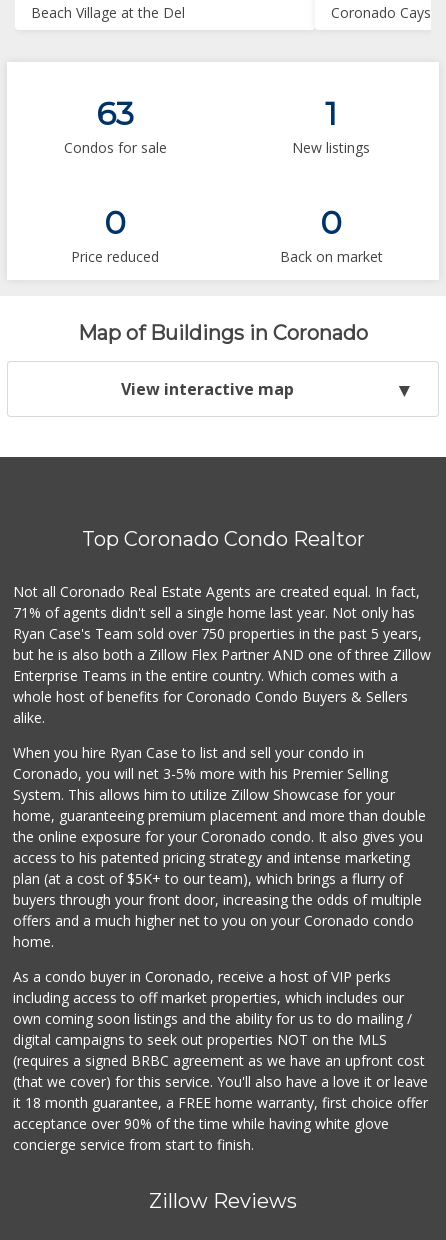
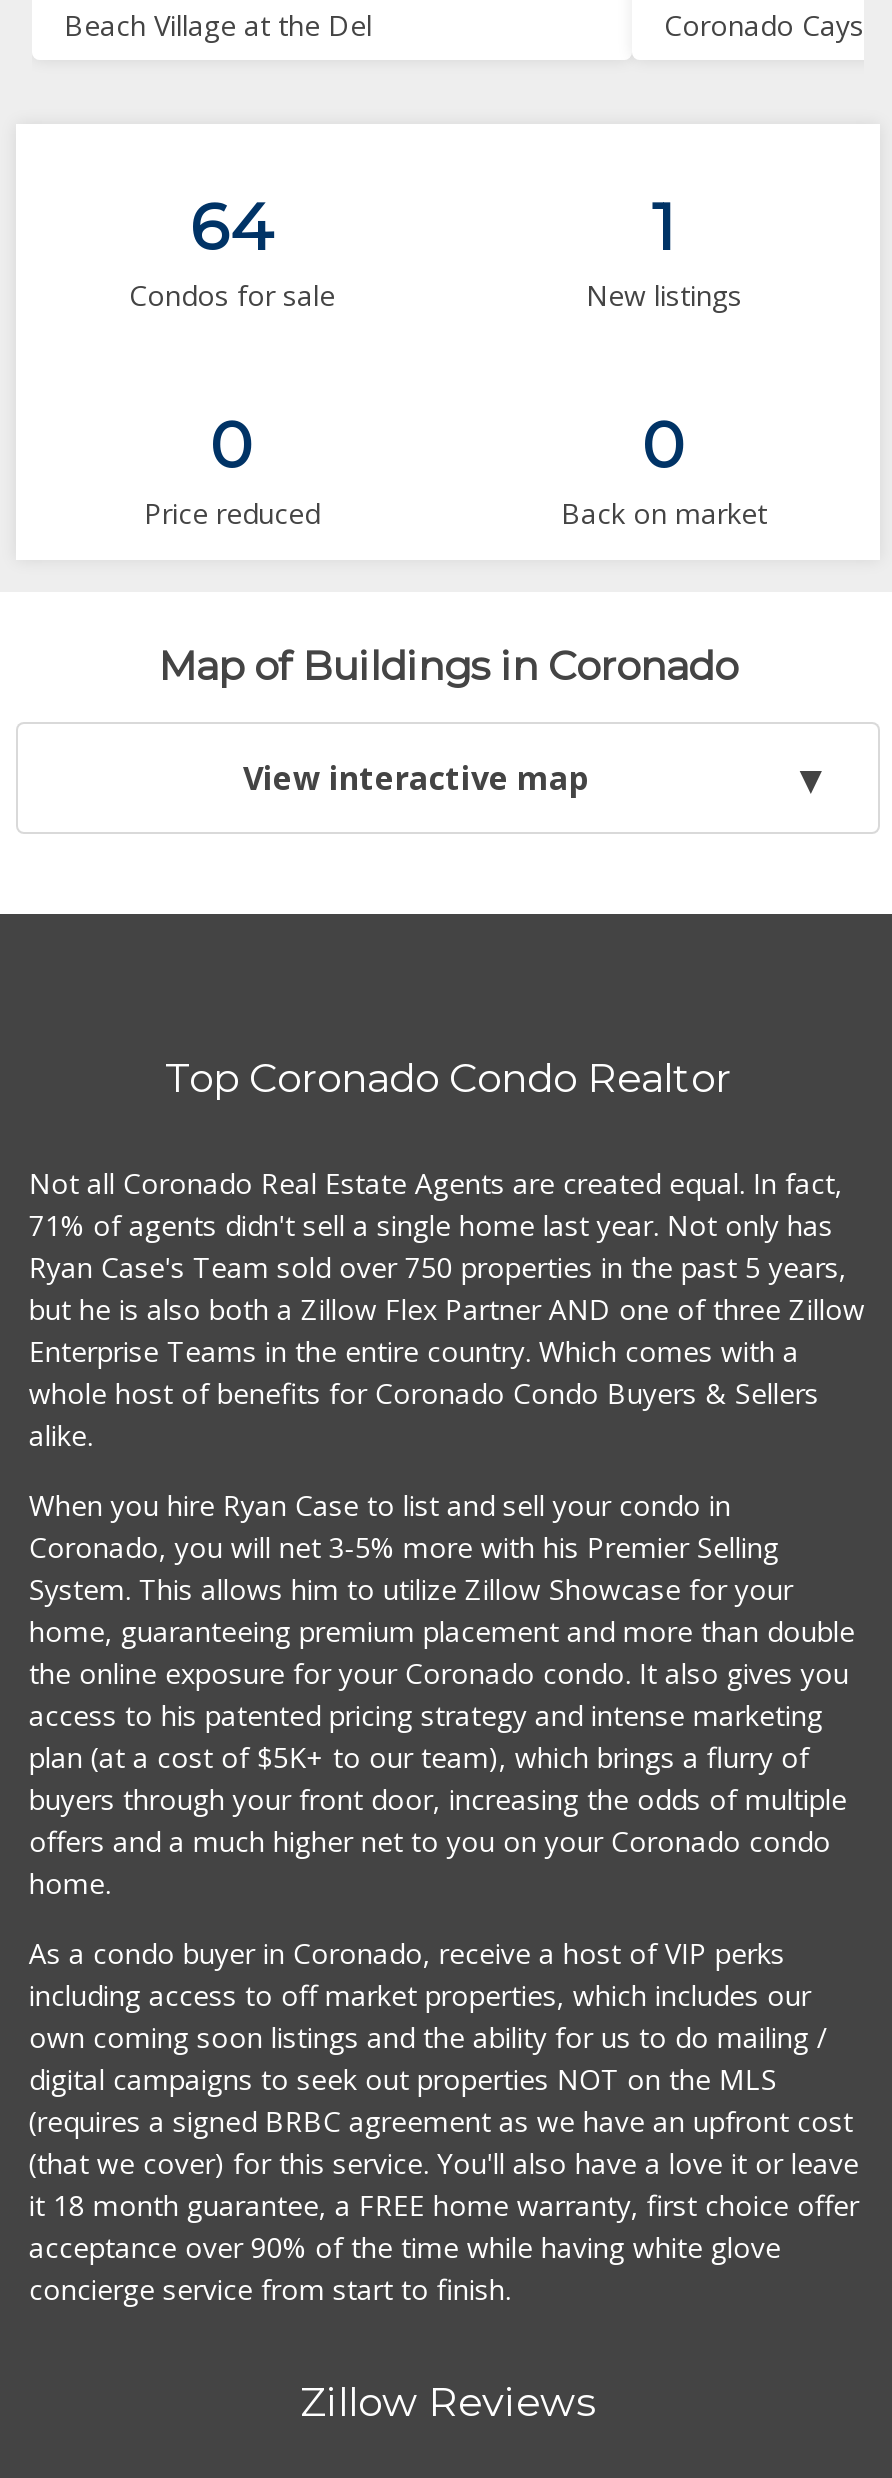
- 63
+ 64
